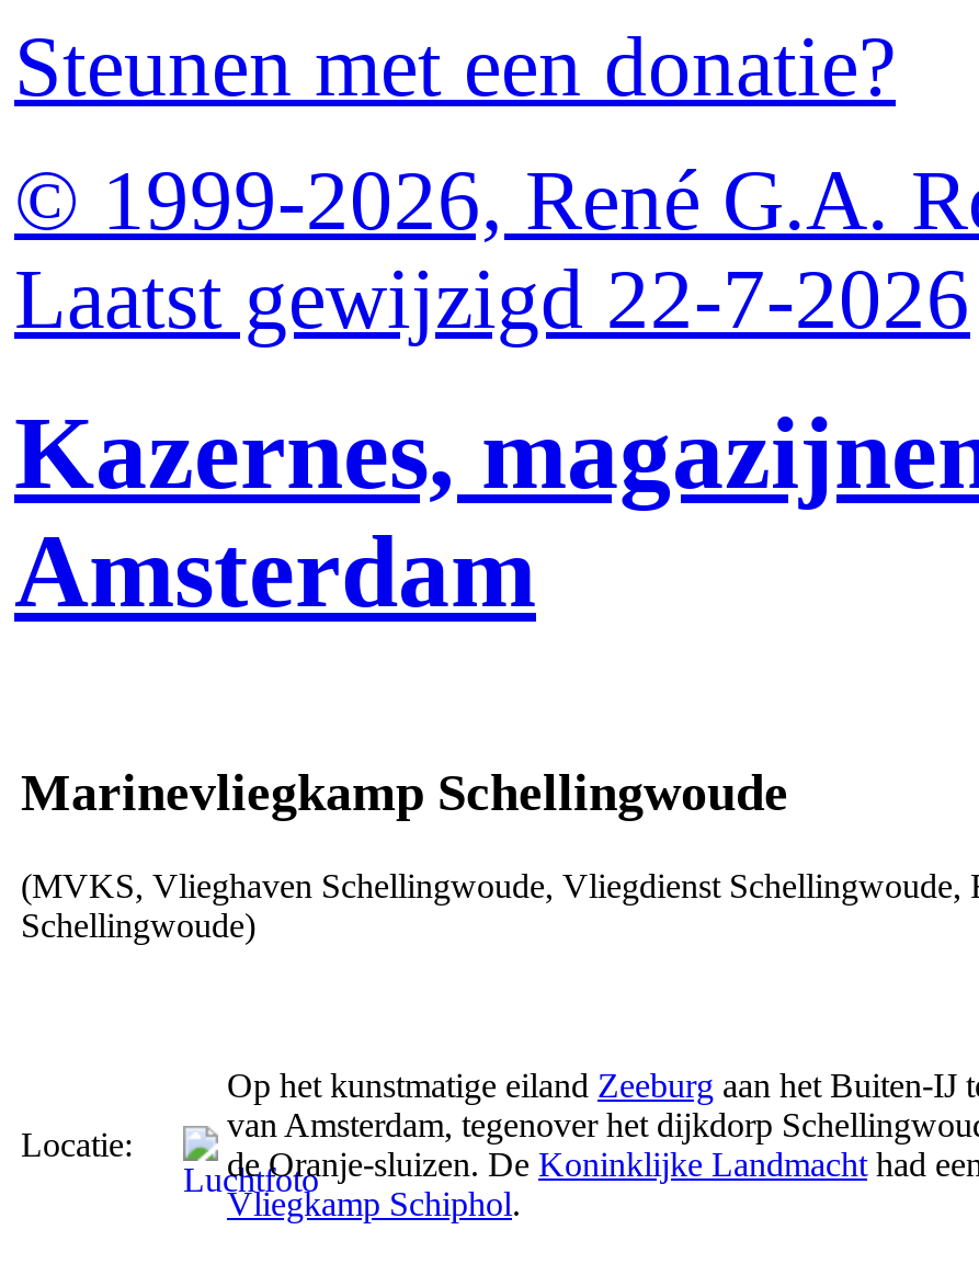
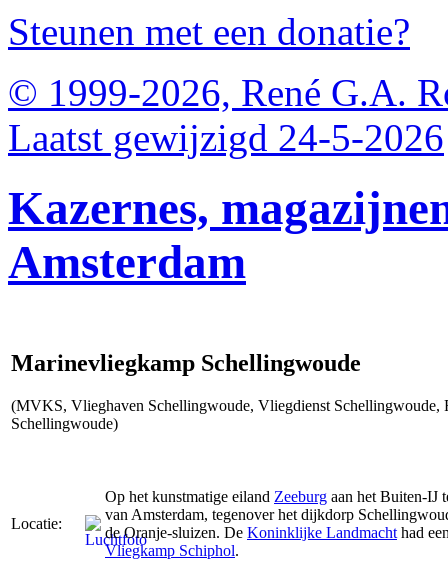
- Laatst gewijzigd 22-7-2026
+ Laatst gewijzigd 24-5-2026
